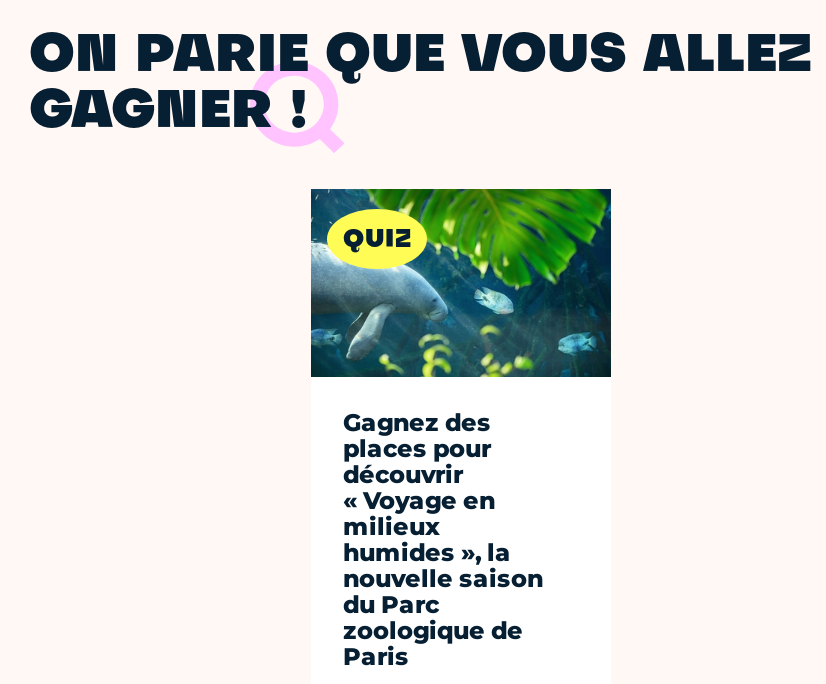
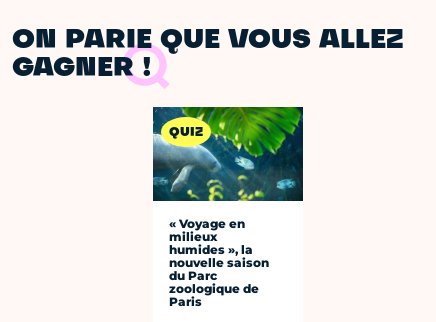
- Gagnez des
- places pour
- découvrir
